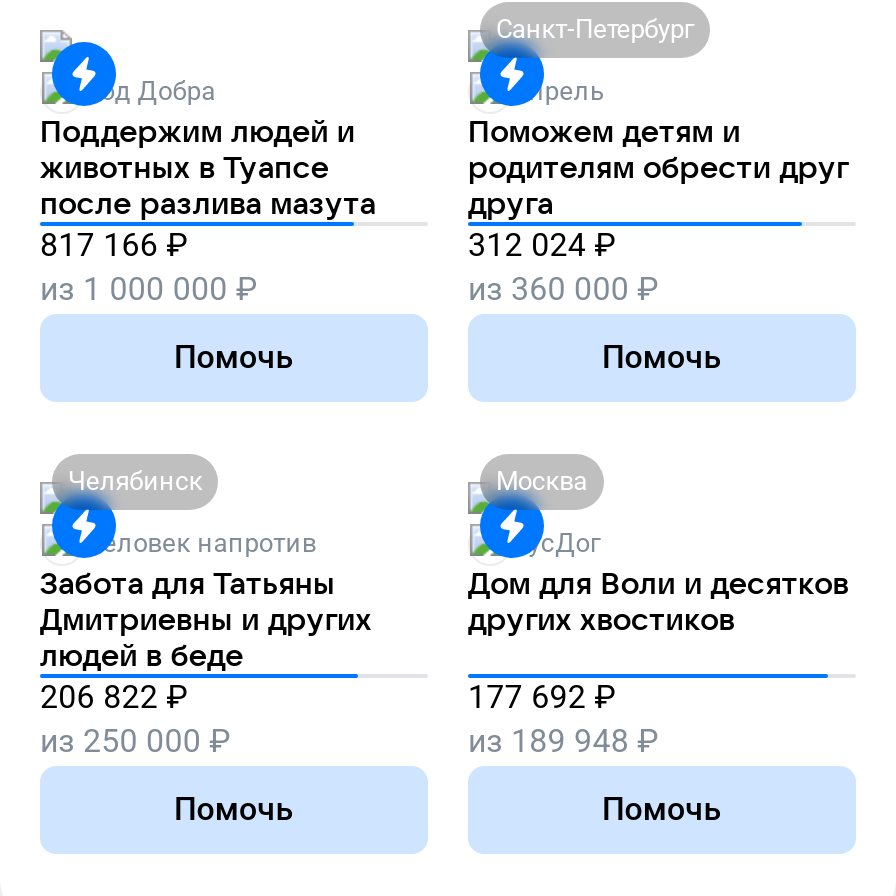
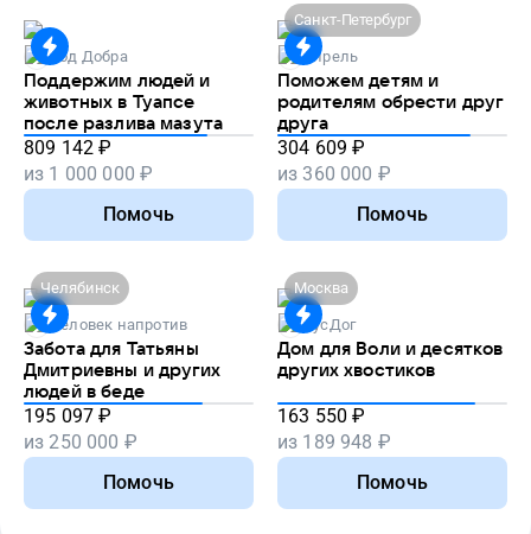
- 817 166 ₽
+ 809 142 ₽

- 312 024 ₽
+ 304 609 ₽

- 206 822 ₽
+ 195 097 ₽

- 177 692 ₽
+ 163 550 ₽
